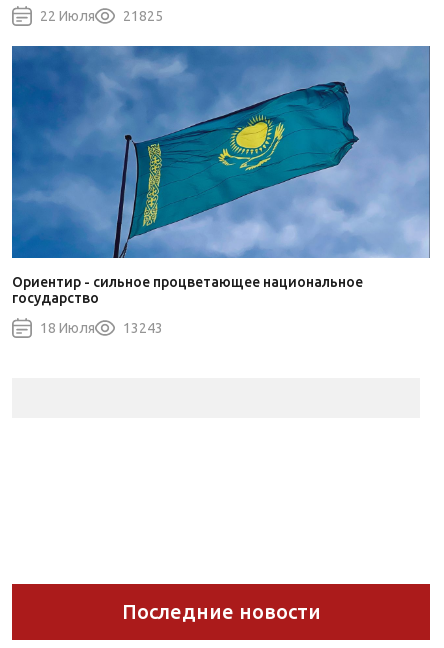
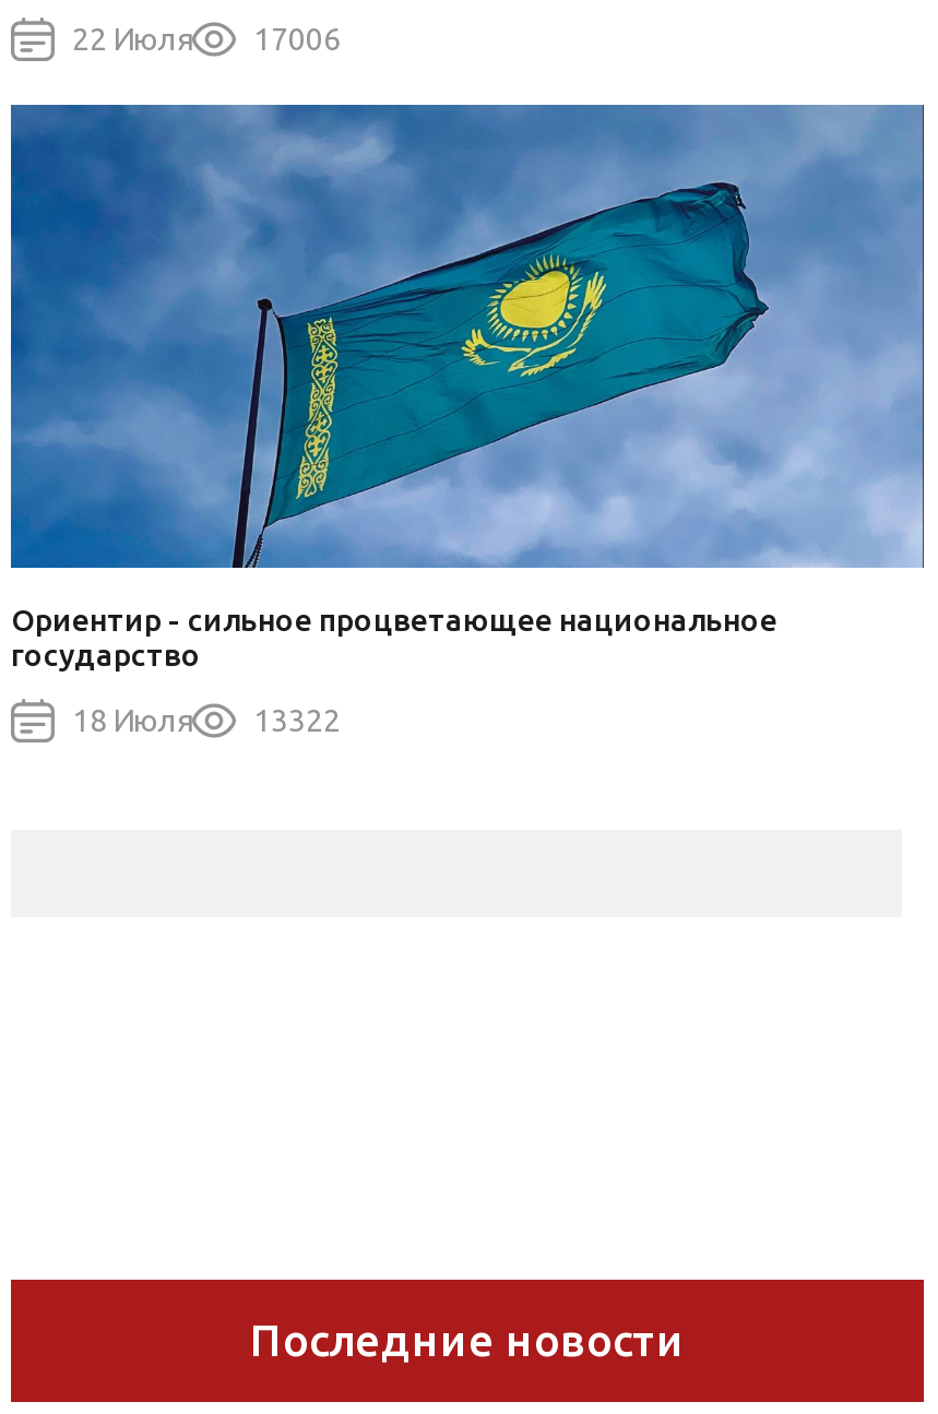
- 22 Июля 21825
+ 22 Июля 17006

- 18 Июля 13243
+ 18 Июля 13322
